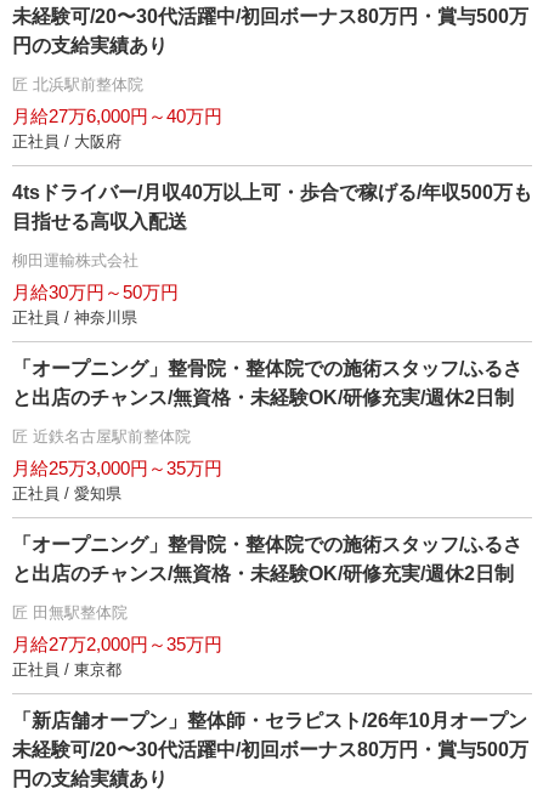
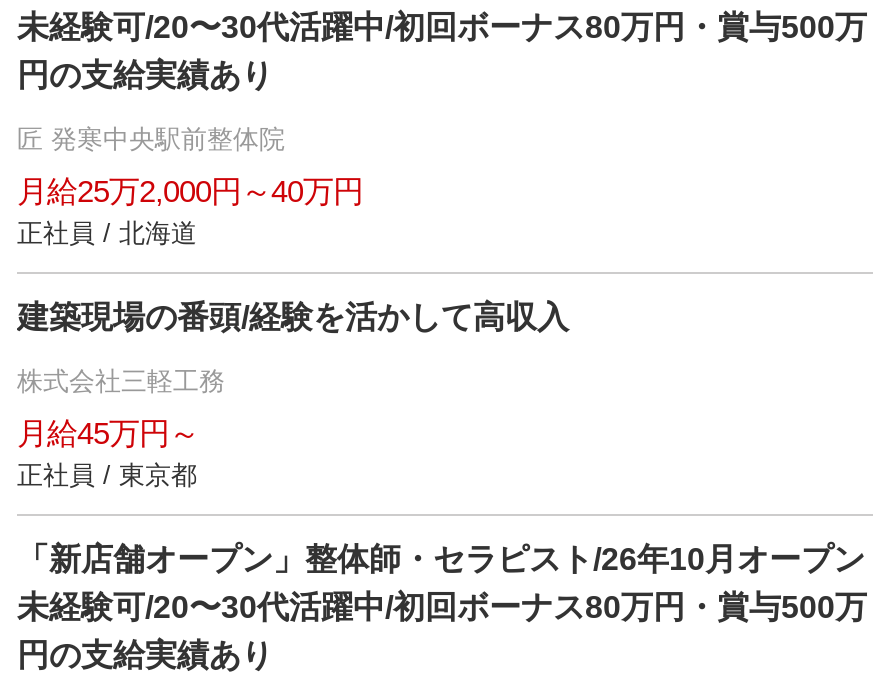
- 匠 北浜駅前整体院
- 月給27万6,000円～40万円
- 正社員 / 大阪府
- 4tsドライバー/月収40万以上可・歩合で稼げる/年収500万も
- 目指せる高収入配送
- 柳田運輸株式会社
- 月給30万円～50万円
- 正社員 / 神奈川県
- 「オープニング」整骨院・整体院での施術スタッフ/ふるさ
- と出店のチャンス/無資格・未経験OK/研修充実/週休2日制
- 匠 近鉄名古屋駅前整体院
- 月給25万3,000円～35万円
- 正社員 / 愛知県
- 「オープニング」整骨院・整体院での施術スタッフ/ふるさ
- と出店のチャンス/無資格・未経験OK/研修充実/週休2日制
- 匠 田無駅整体院
- 月給27万2,000円～35万円
+ 匠 発寒中央駅前整体院
+ 月給25万2,000円～40万円
+ 正社員 / 北海道
+ 建築現場の番頭/経験を活かして高収入
+ 株式会社三軽工務
+ 月給45万円～
